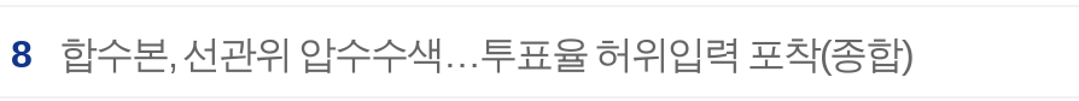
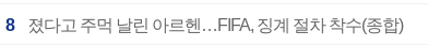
- 합수본, 선관위 압수수색…투표율 허위입력 포착(종합)
+ 졌다고 주먹 날린 아르헨…FIFA, 징계 절차 착수(종합)
